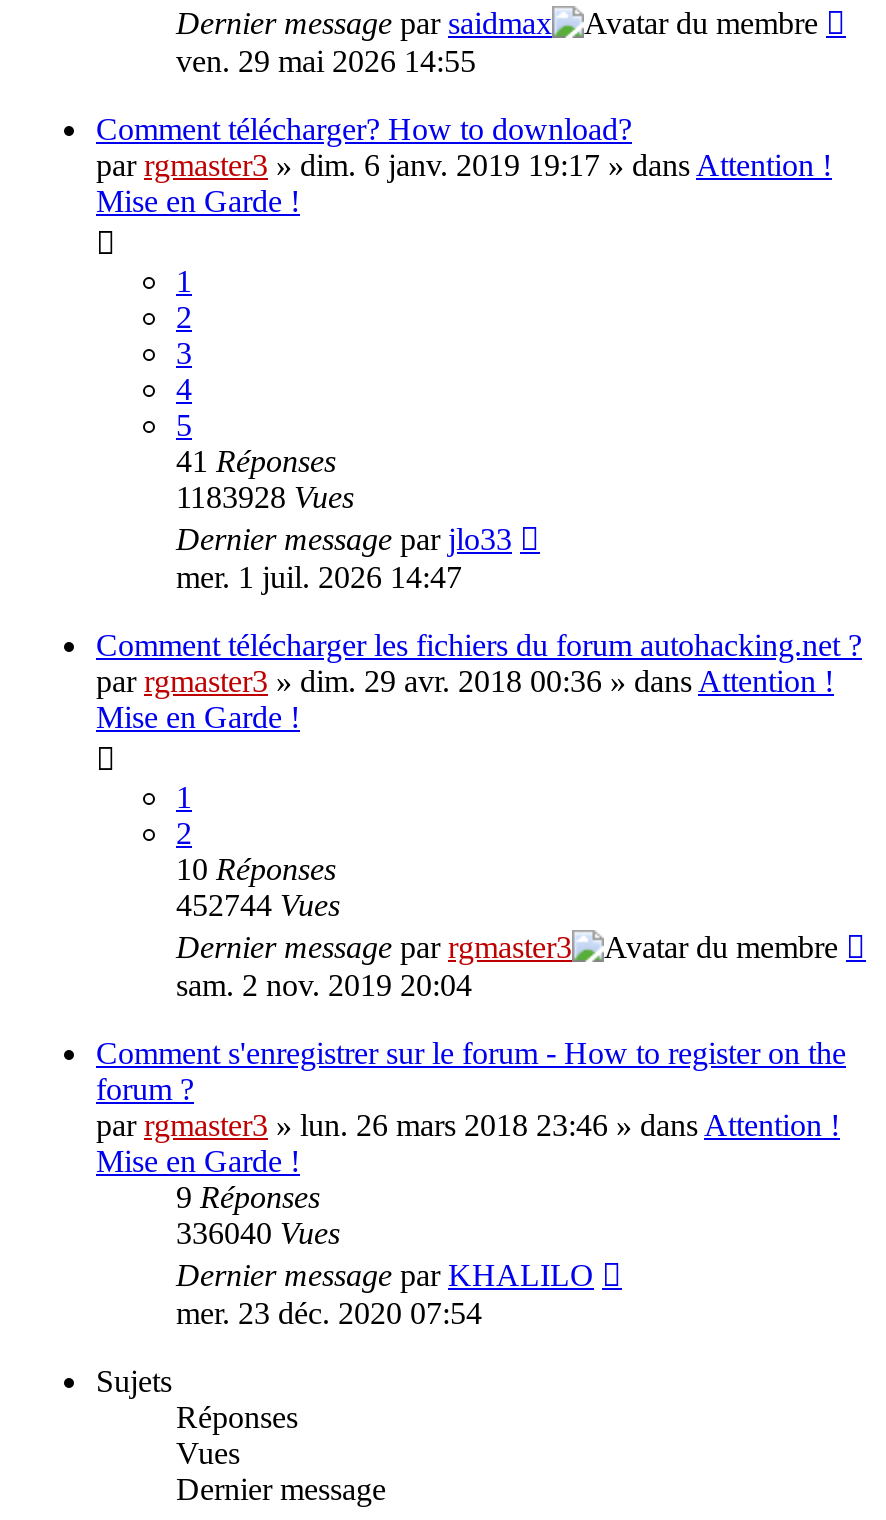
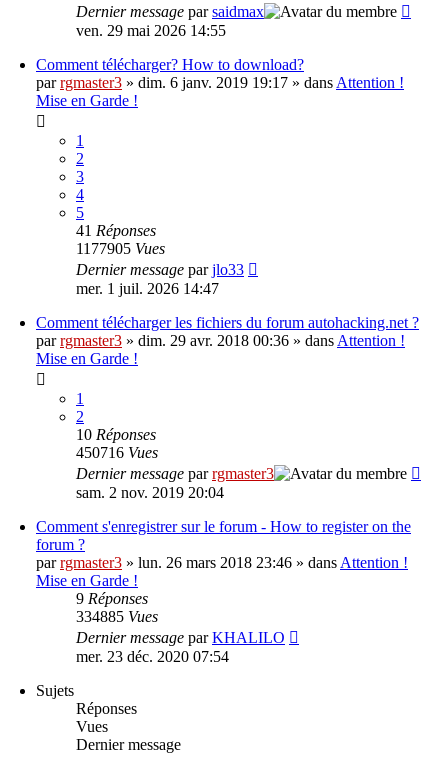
- 1183928 Vues
+ 1177905 Vues

- 452744 Vues
+ 450716 Vues

- 336040 Vues
+ 334885 Vues
